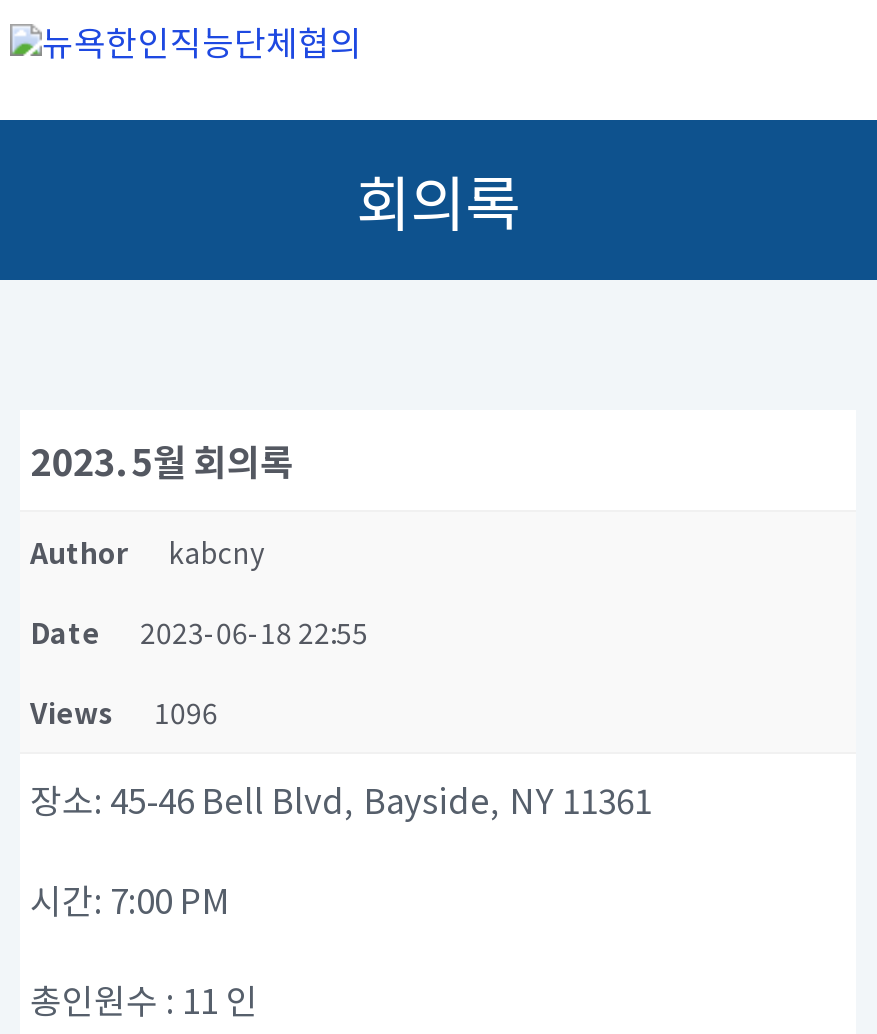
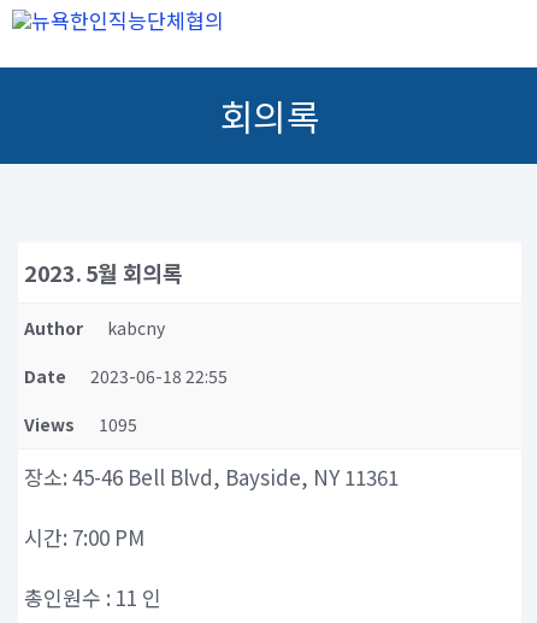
- Views 1096
+ Views 1095
